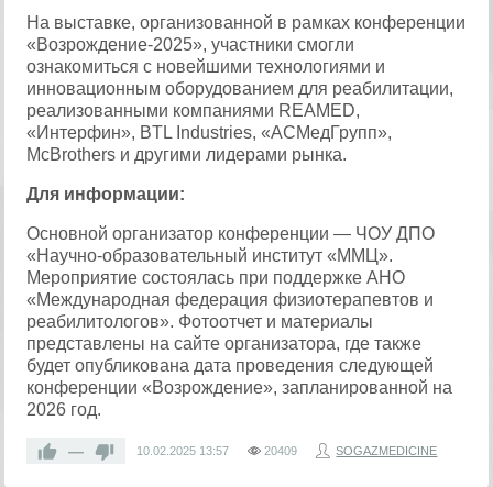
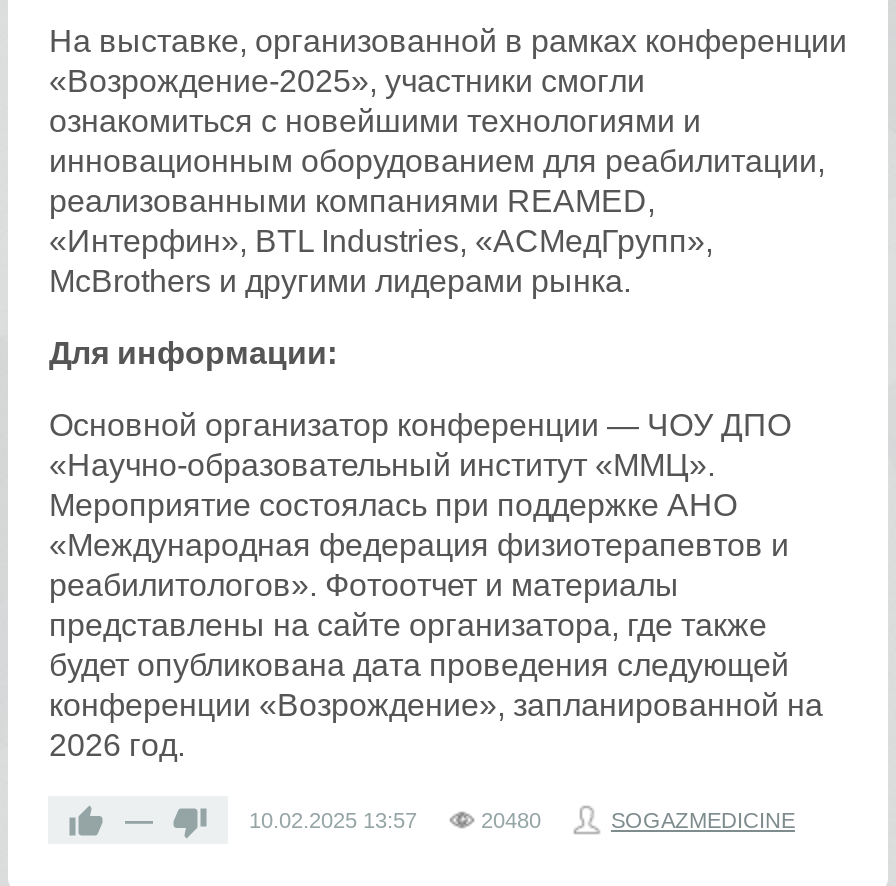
- 20409
+ 20480
